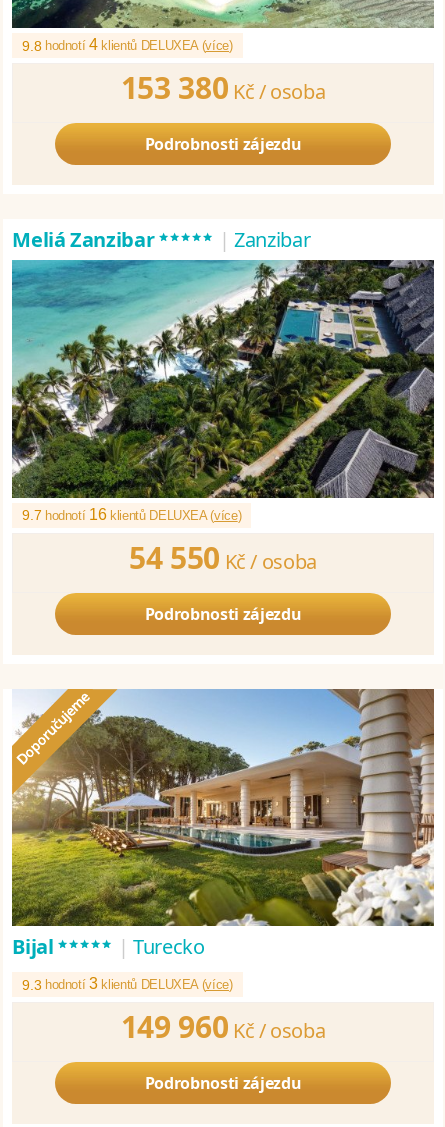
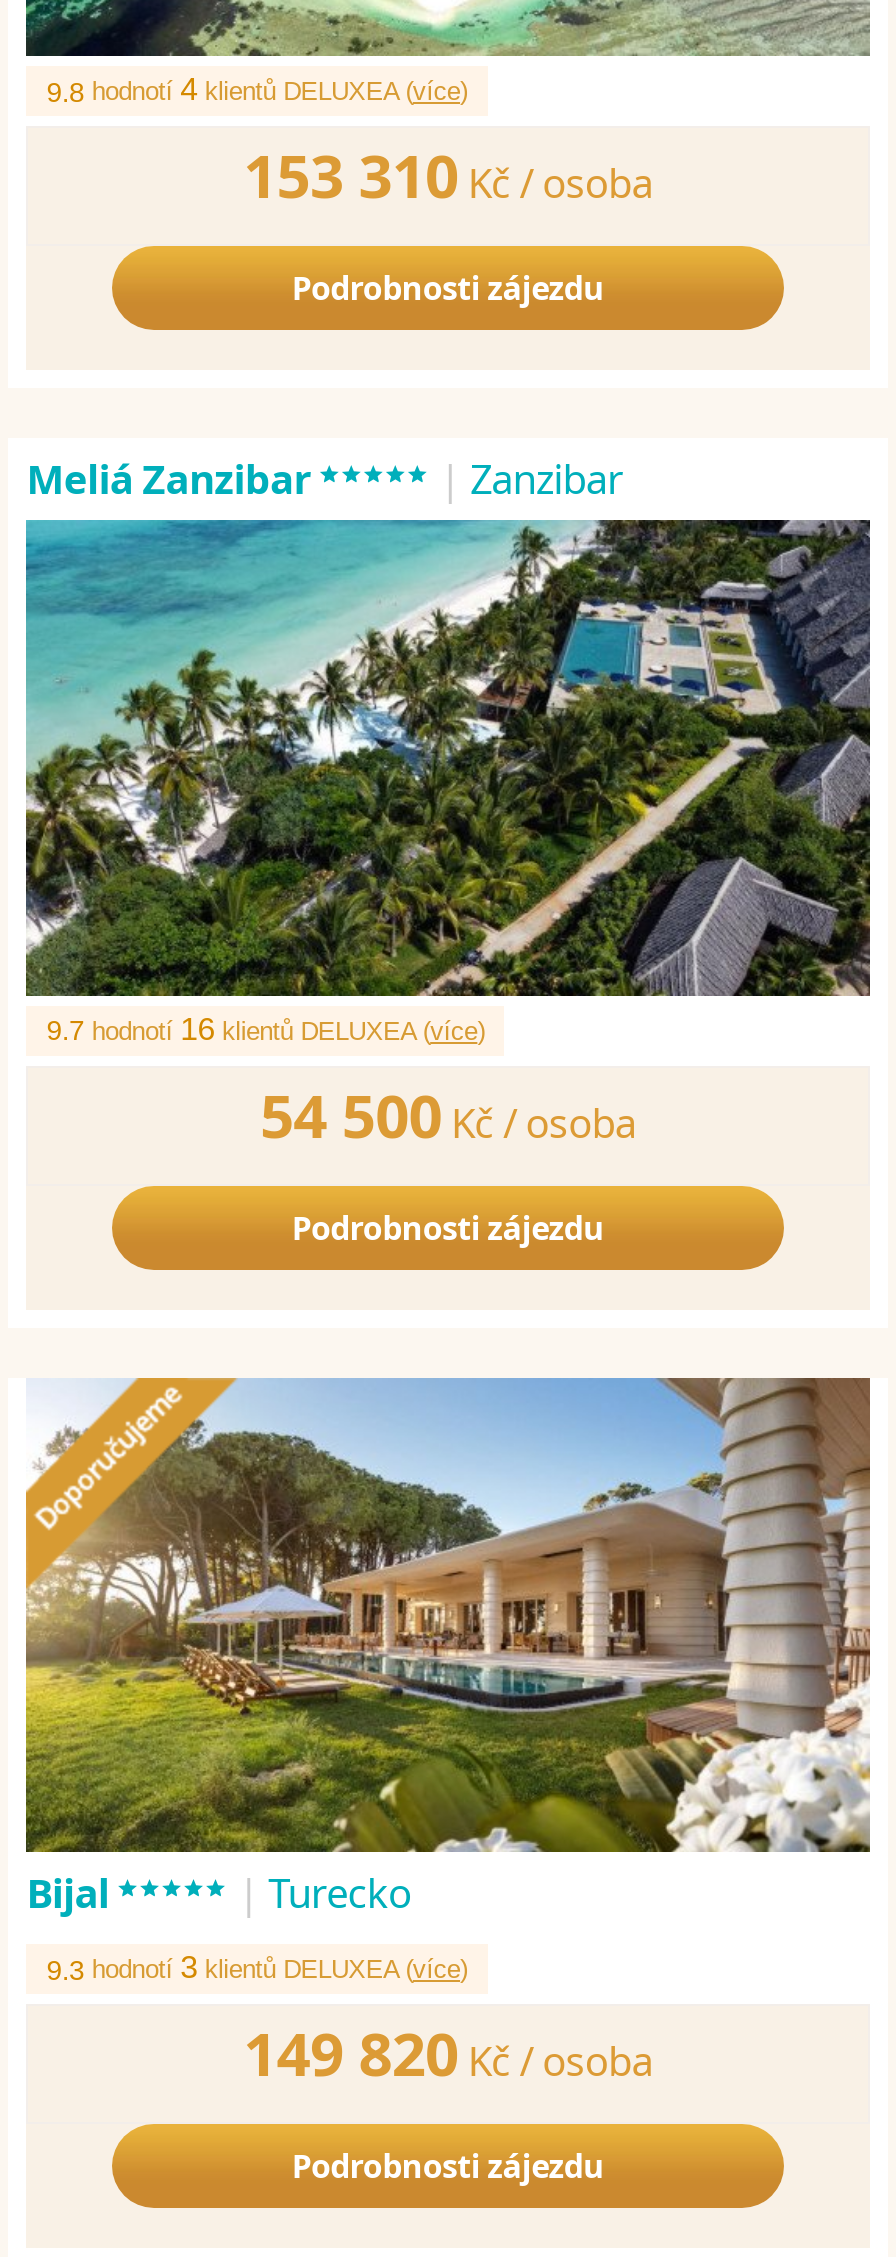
- 153 380 Kč /osoba
+ 153 310 Kč /osoba

- 54 550 Kč /osoba
+ 54 500 Kč /osoba

- 149 960 Kč /osoba
+ 149 820 Kč /osoba
